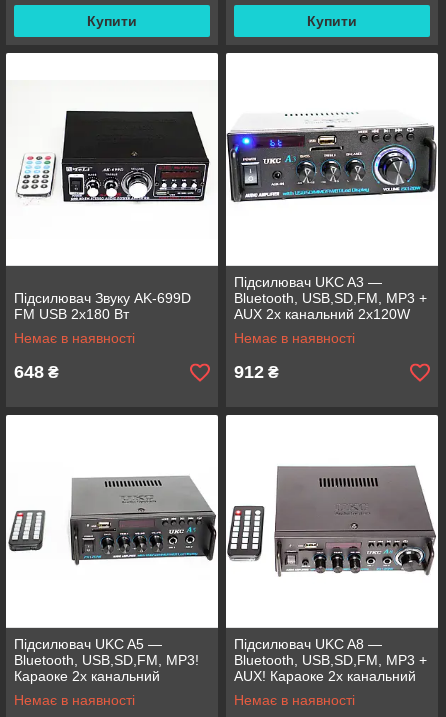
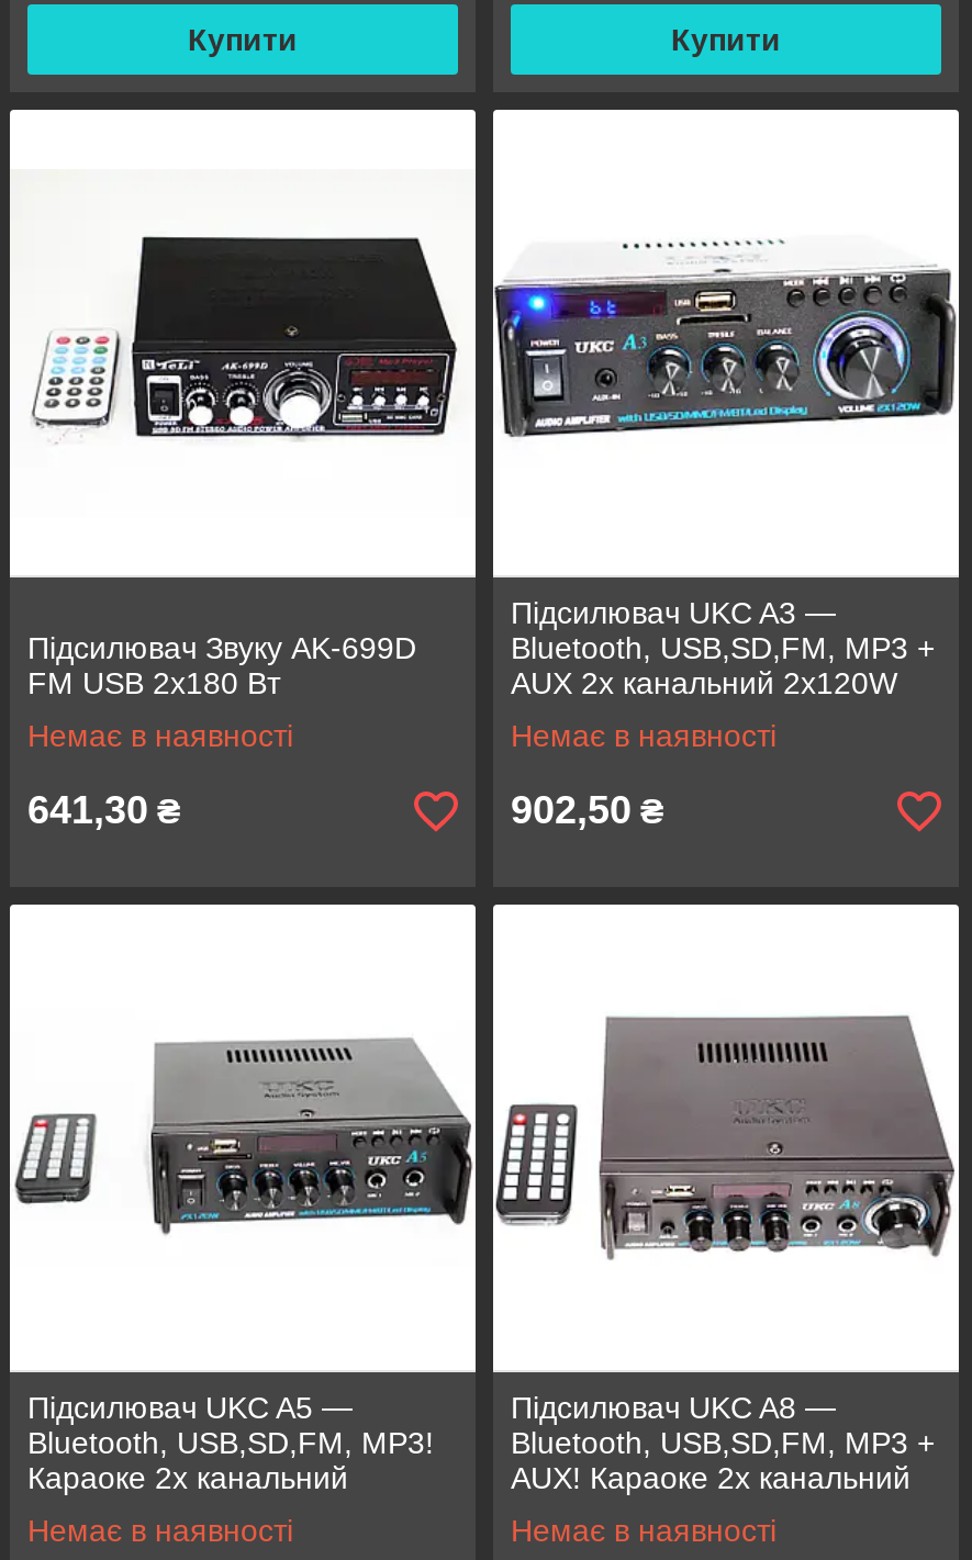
- 648 ₴
+ 641,30 ₴

- 912 ₴
+ 902,50 ₴
